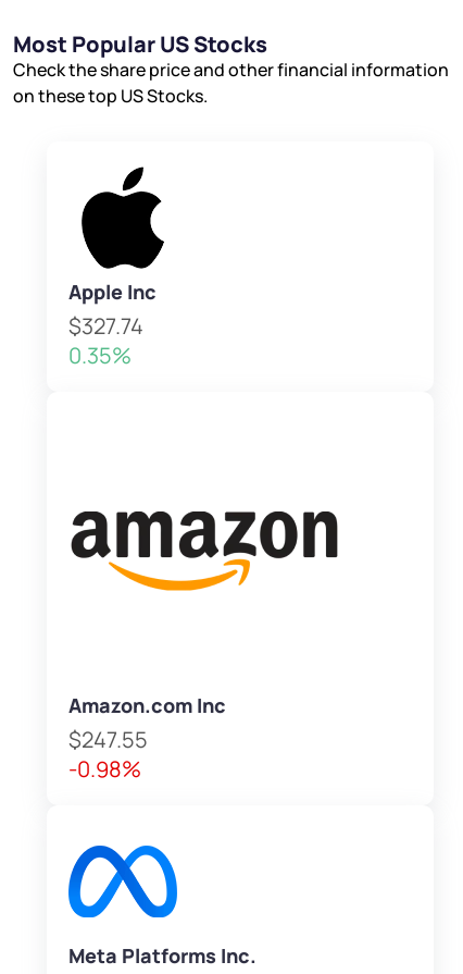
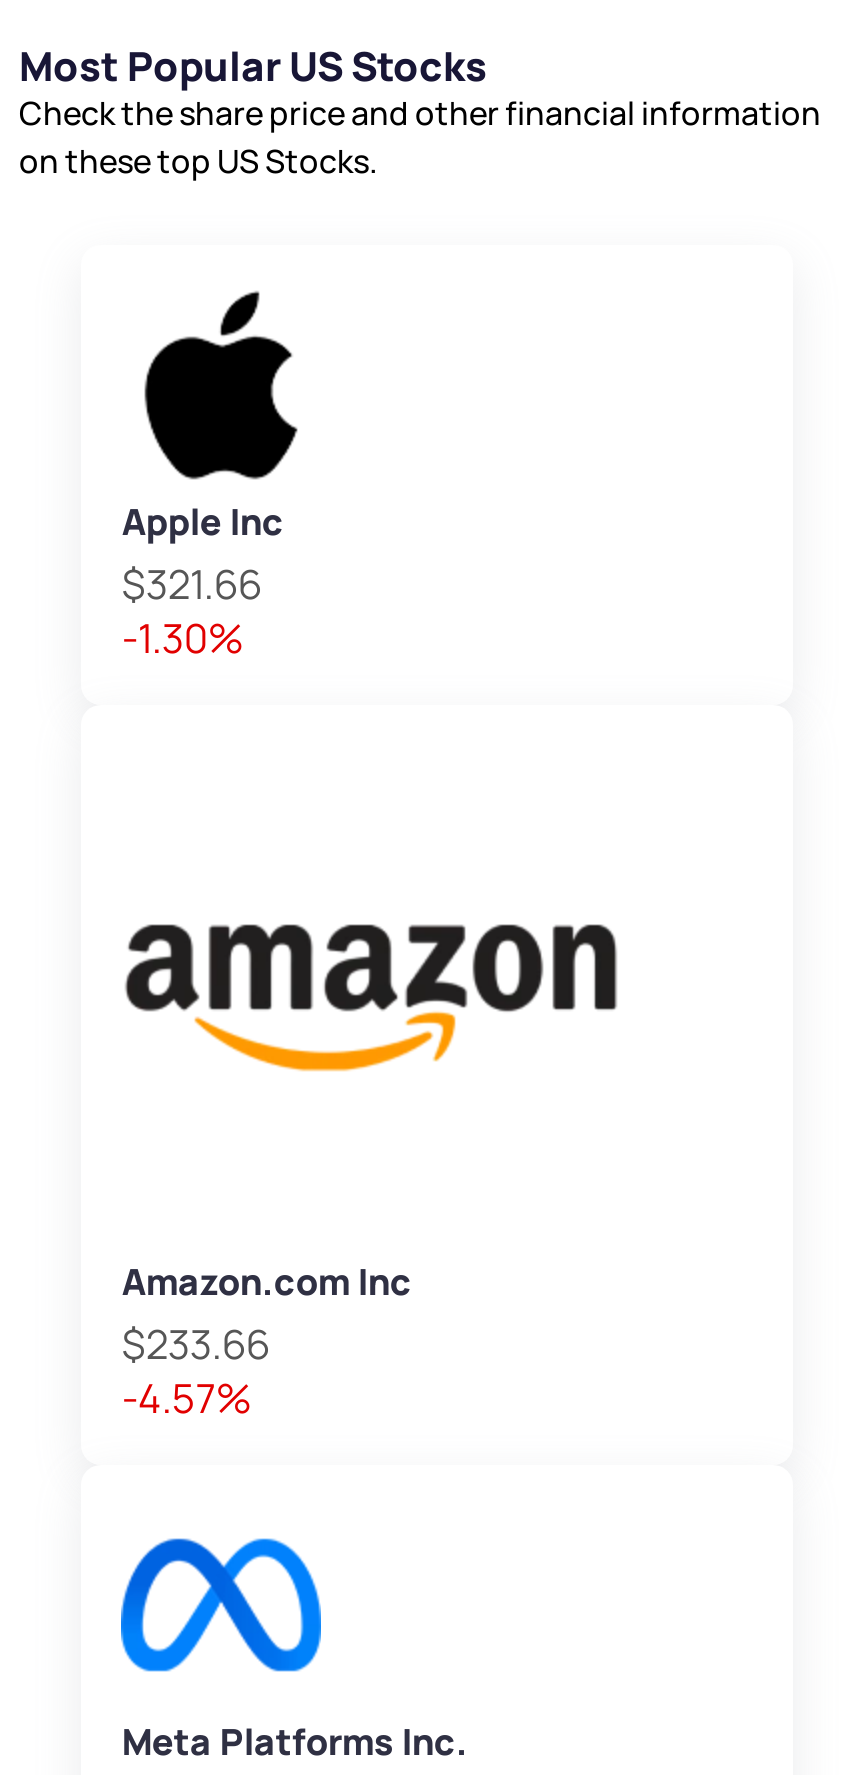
- $327.74
+ $321.66

- 0.35%
+ -1.30%

- $247.55
+ $233.66

- -0.98%
+ -4.57%
